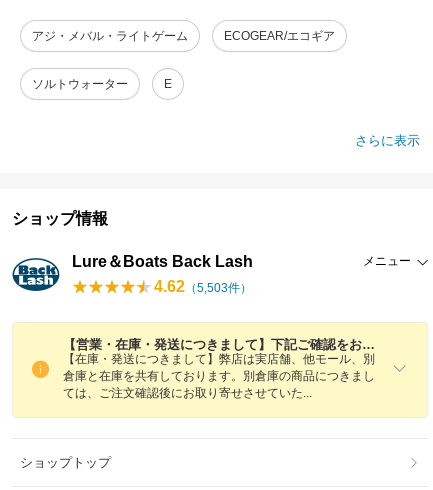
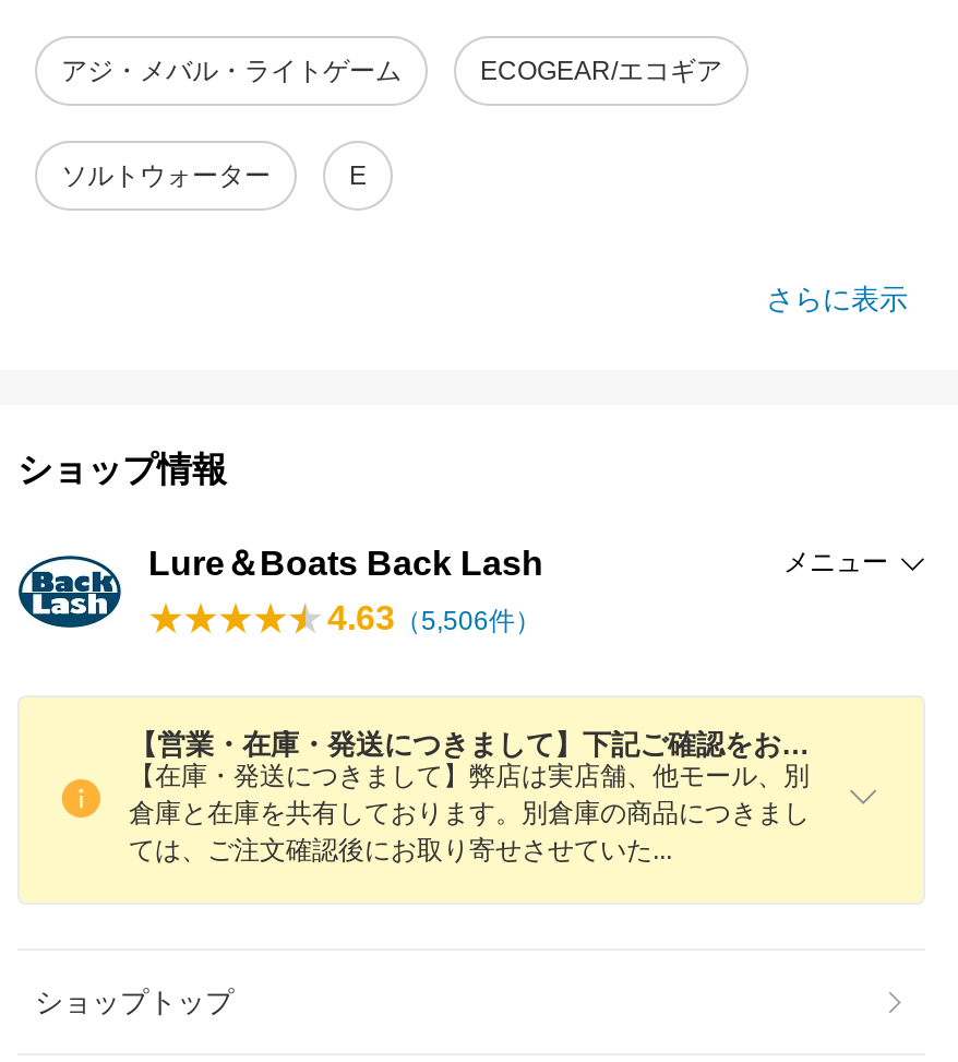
- 4.62（5,503件）
+ 4.63（5,506件）
